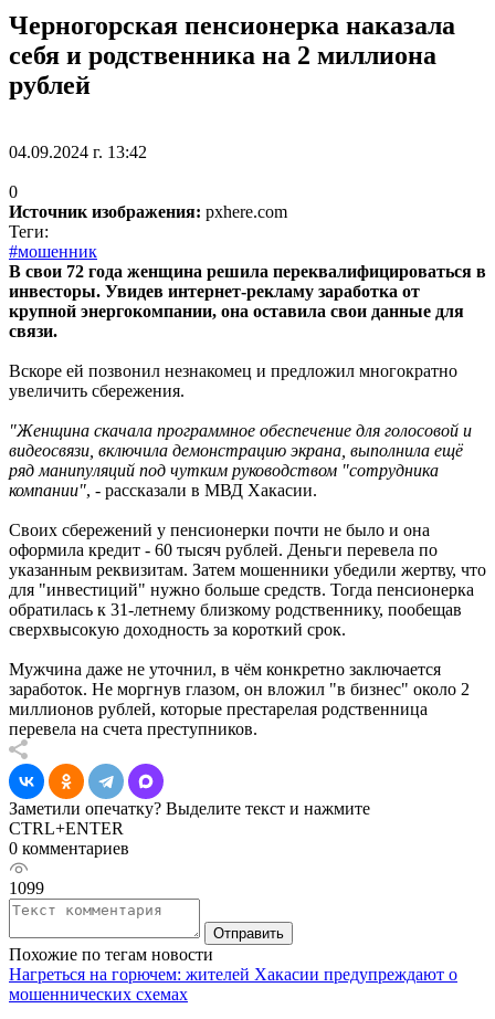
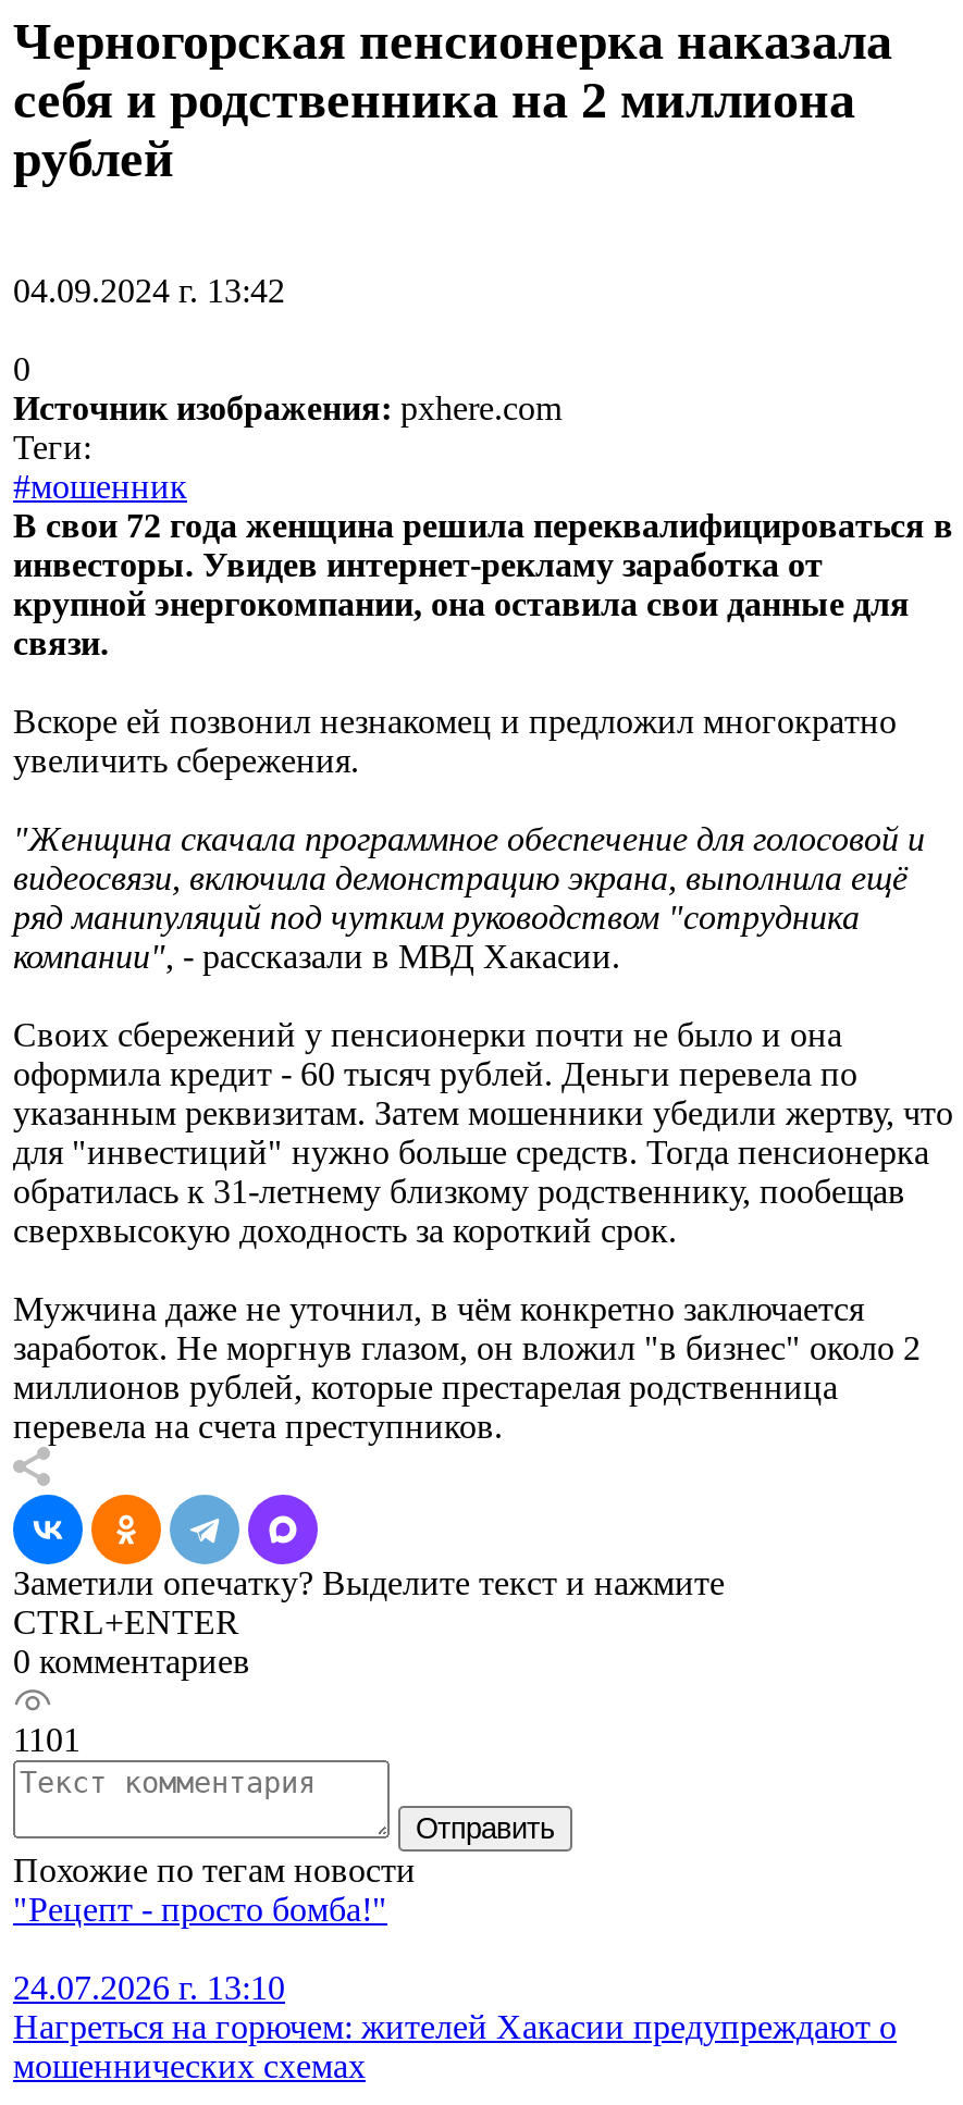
- 1099
+ 1101

+ "Рецепт - просто бомба!"
+ 24.07.2026 г. 13:10
